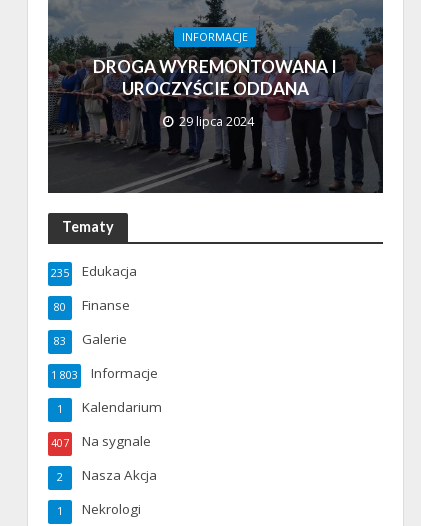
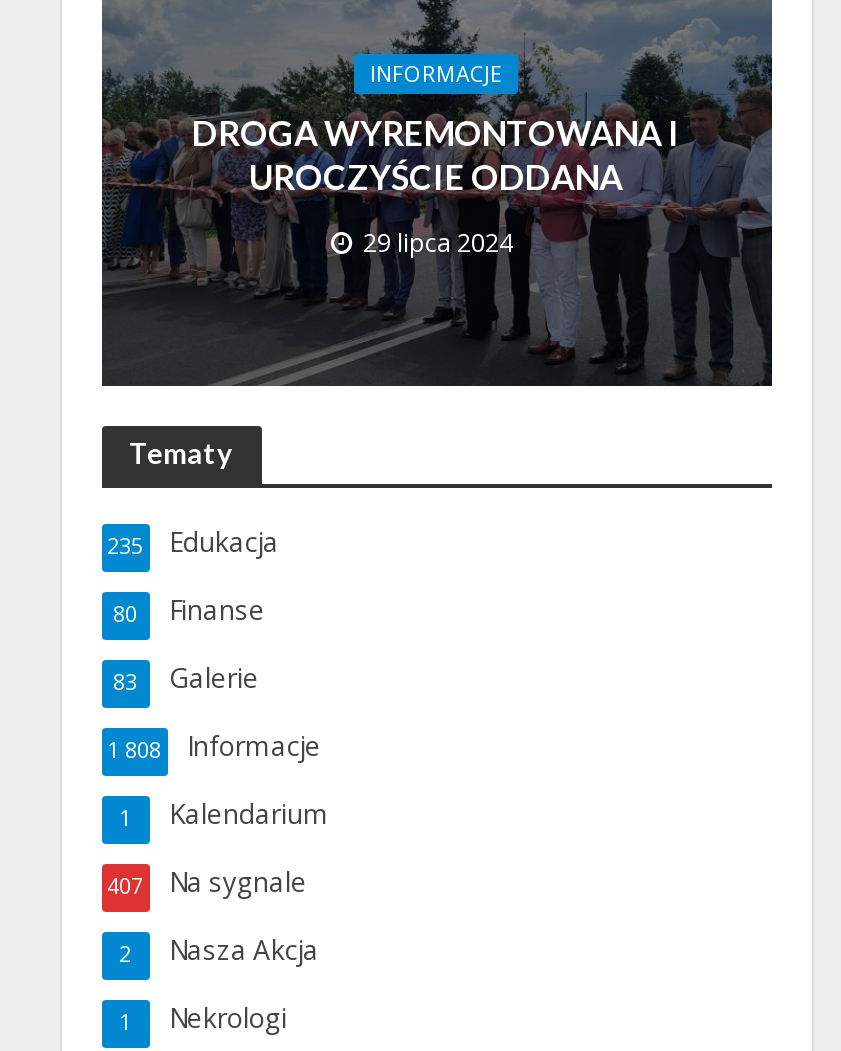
- 1 803 Informacje
+ 1 808 Informacje
